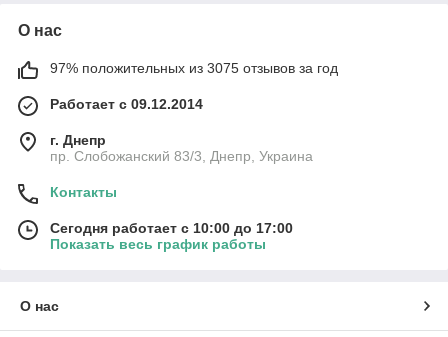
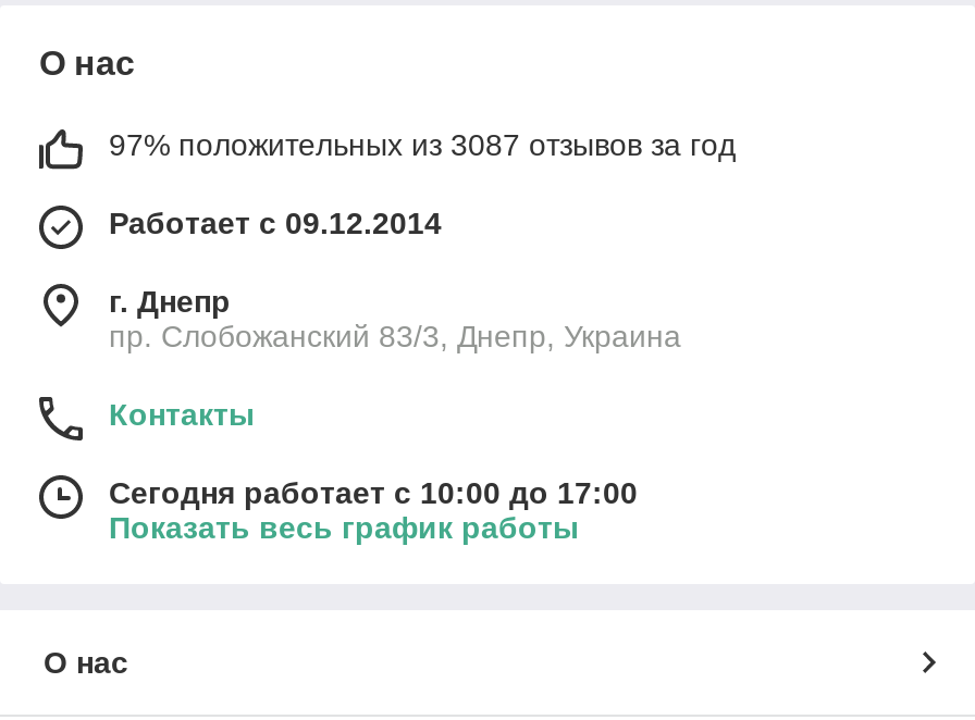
- 97% положительных из 3075 отзывов за год
+ 97% положительных из 3087 отзывов за год
